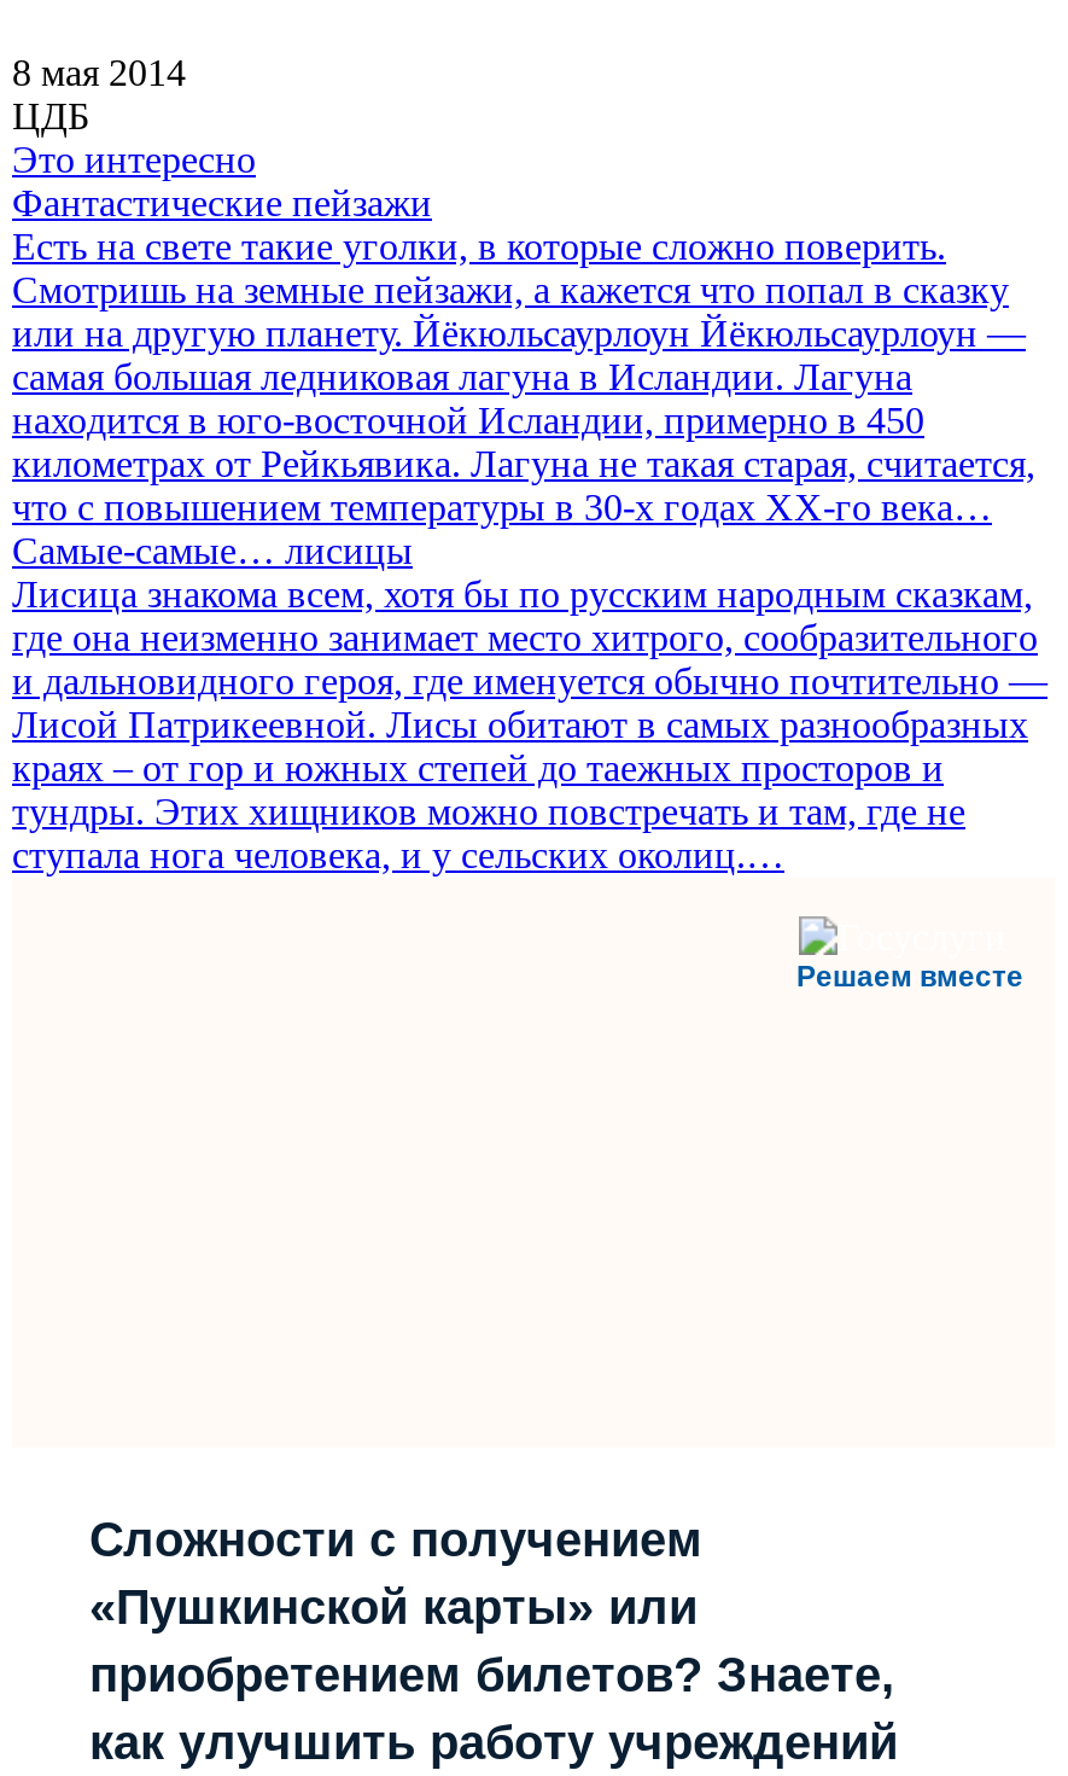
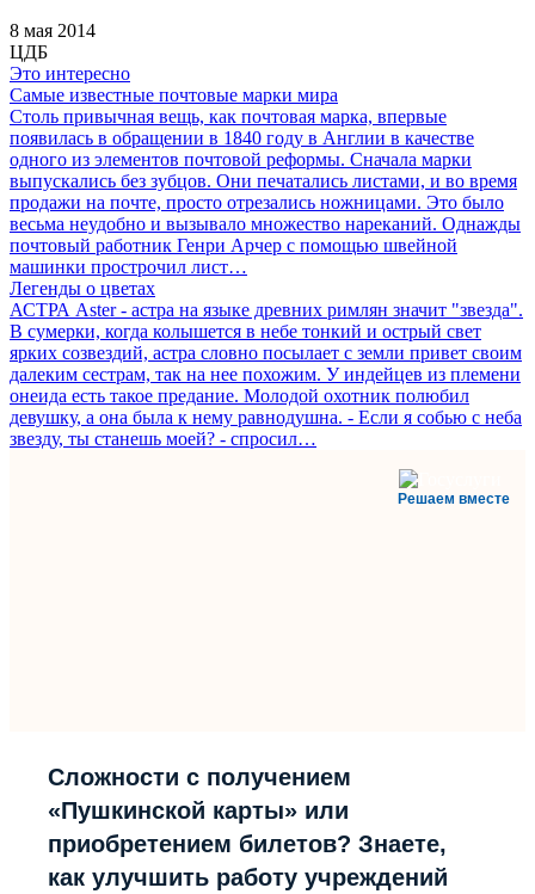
- Фантастические пейзажи
- Есть на свете такие уголки, в которые сложно поверить.
- Смотришь на земные пейзажи, а кажется что попал в сказку
- или на другую планету. Йёкюльсаурлоун Йёкюльсаурлоун —
- самая большая ледниковая лагуна в Исландии. Лагуна
- находится в юго-восточной Исландии, примерно в 450
- километрах от Рейкьявика. Лагуна не такая старая, считается,
- что с повышением температуры в 30-х годах XX-го века…
- Самые-самые… лисицы
- Лисица знакома всем, хотя бы по русским народным сказкам,
- где она неизменно занимает место хитрого, сообразительного
- и дальновидного героя, где именуется обычно почтительно —
- Лисой Патрикеевной. Лисы обитают в самых разнообразных
- краях – от гор и южных степей до таежных просторов и
- тундры. Этих хищников можно повстречать и там, где не
- ступала нога человека, и у сельских околиц.…
+ Самые известные почтовые марки мира
+ Столь привычная вещь, как почтовая марка, впервые
+ появилась в обращении в 1840 году в Англии в качестве
+ одного из элементов почтовой реформы. Сначала марки
+ выпускались без зубцов. Они печатались листами, и во время
+ продажи на почте, просто отрезались ножницами. Это было
+ весьма неудобно и вызывало множество нареканий. Однажды
+ почтовый работник Генри Арчер с помощью швейной
+ машинки прострочил лист…
+ Легенды о цветах
+ АСТРА Aster - астра на языке древних римлян значит "звезда".
+ В сумерки, когда колышется в небе тонкий и острый свет
+ ярких созвездий, астра словно посылает с земли привет своим
+ далеким сестрам, так на нее похожим. У индейцев из племени
+ онеида есть такое предание. Молодой охотник полюбил
+ девушку, а она была к нему равнодушна. - Если я собью с неба
+ звезду, ты станешь моей? - спросил…
